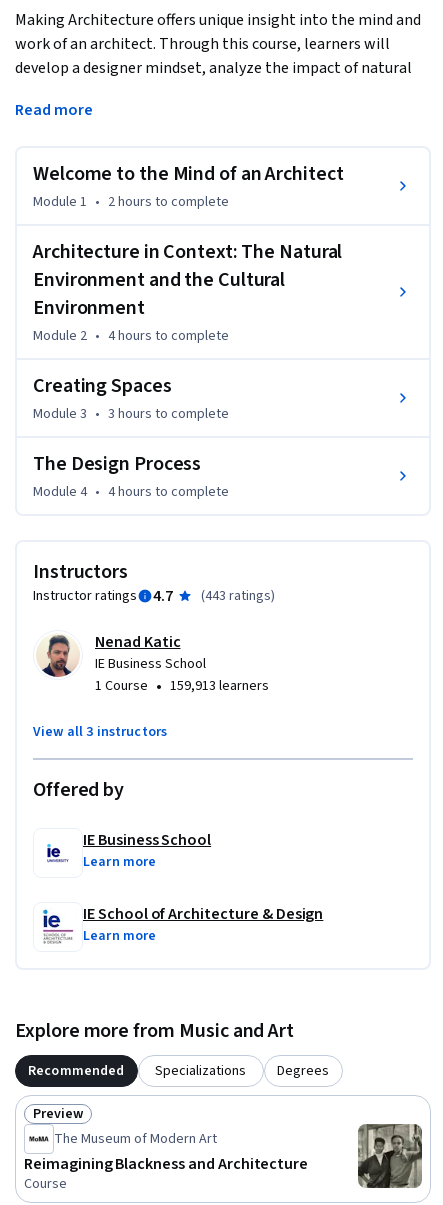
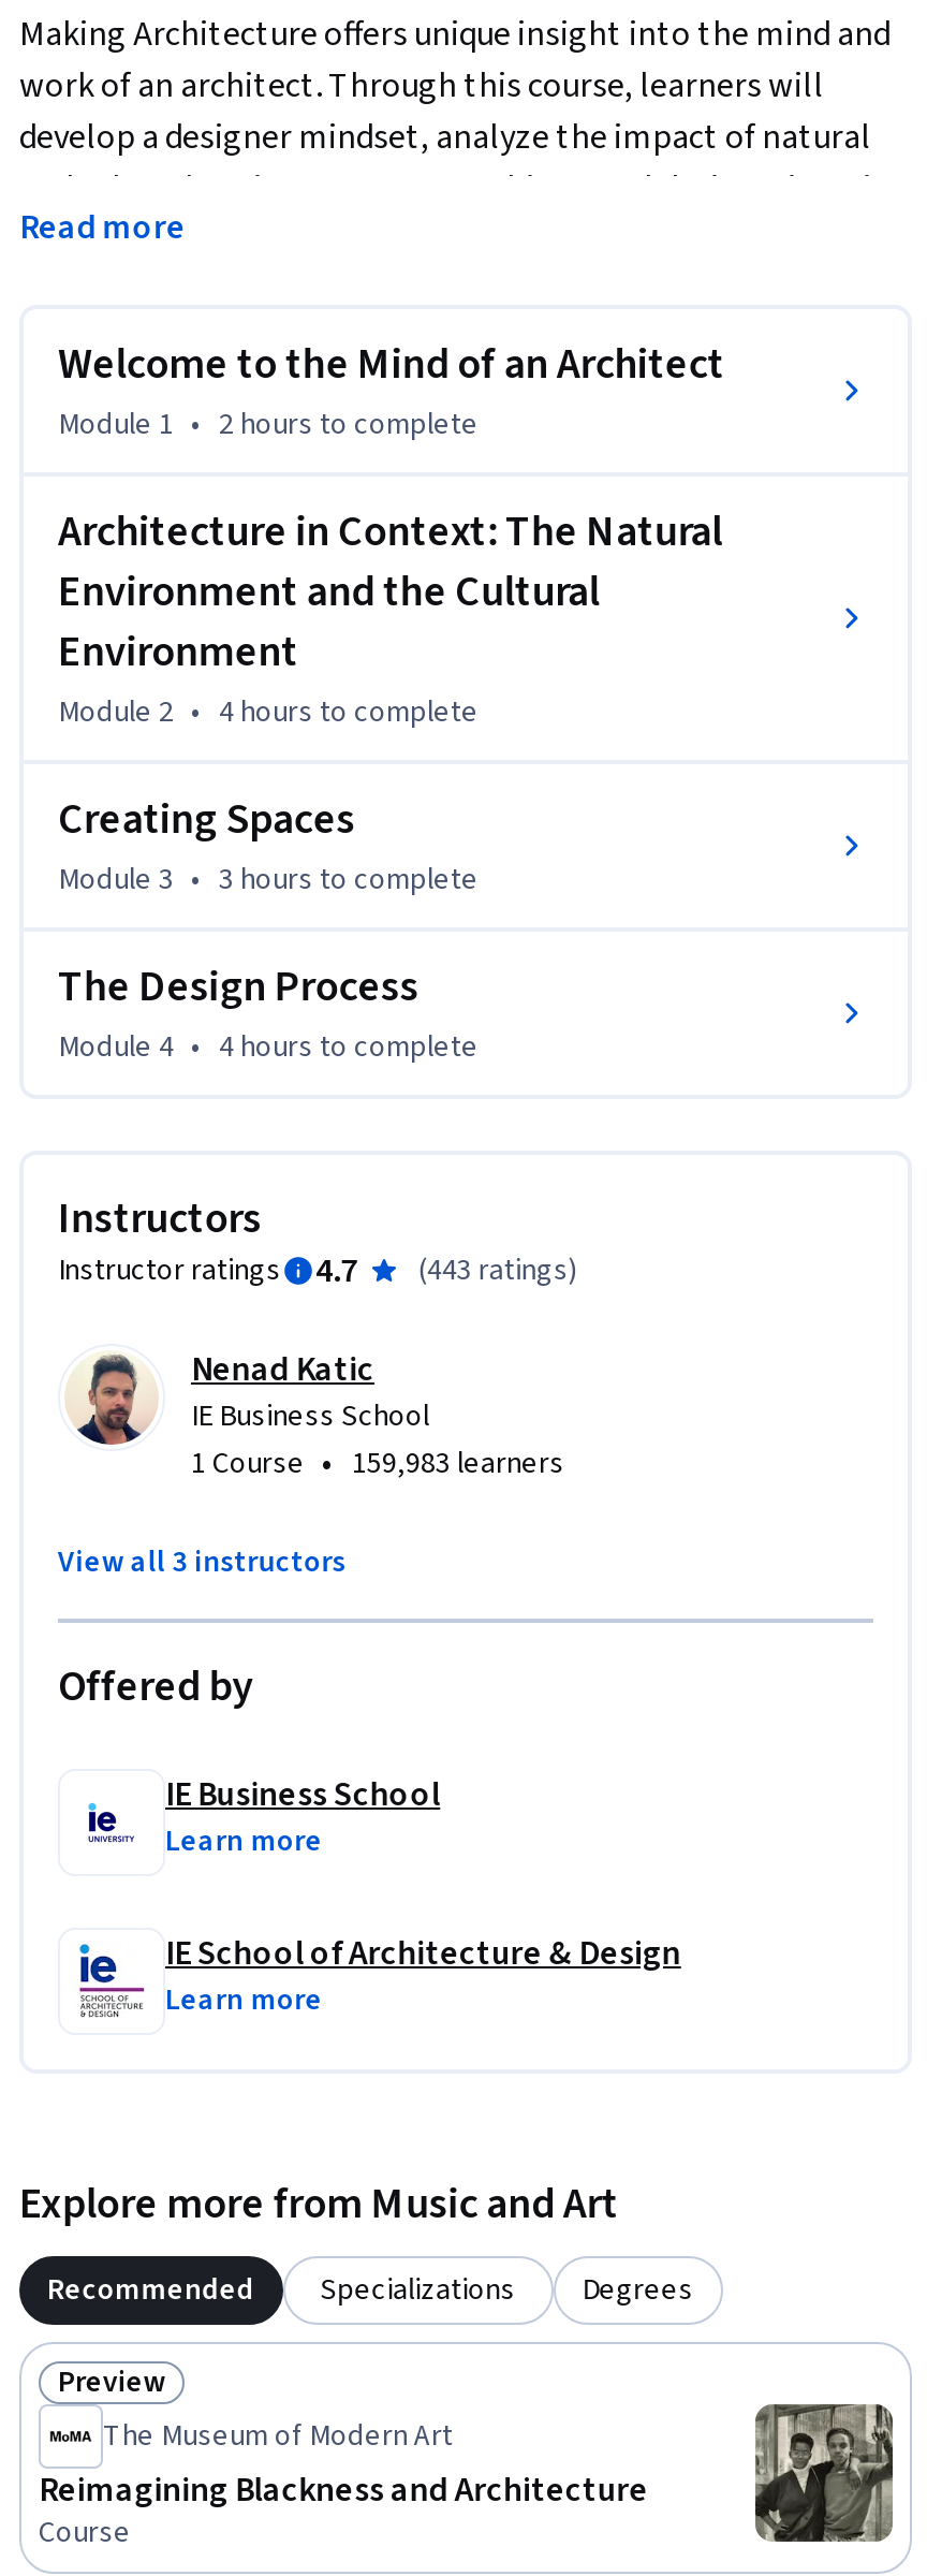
- 1 Course • 159,913 learners
+ 1 Course • 159,983 learners
